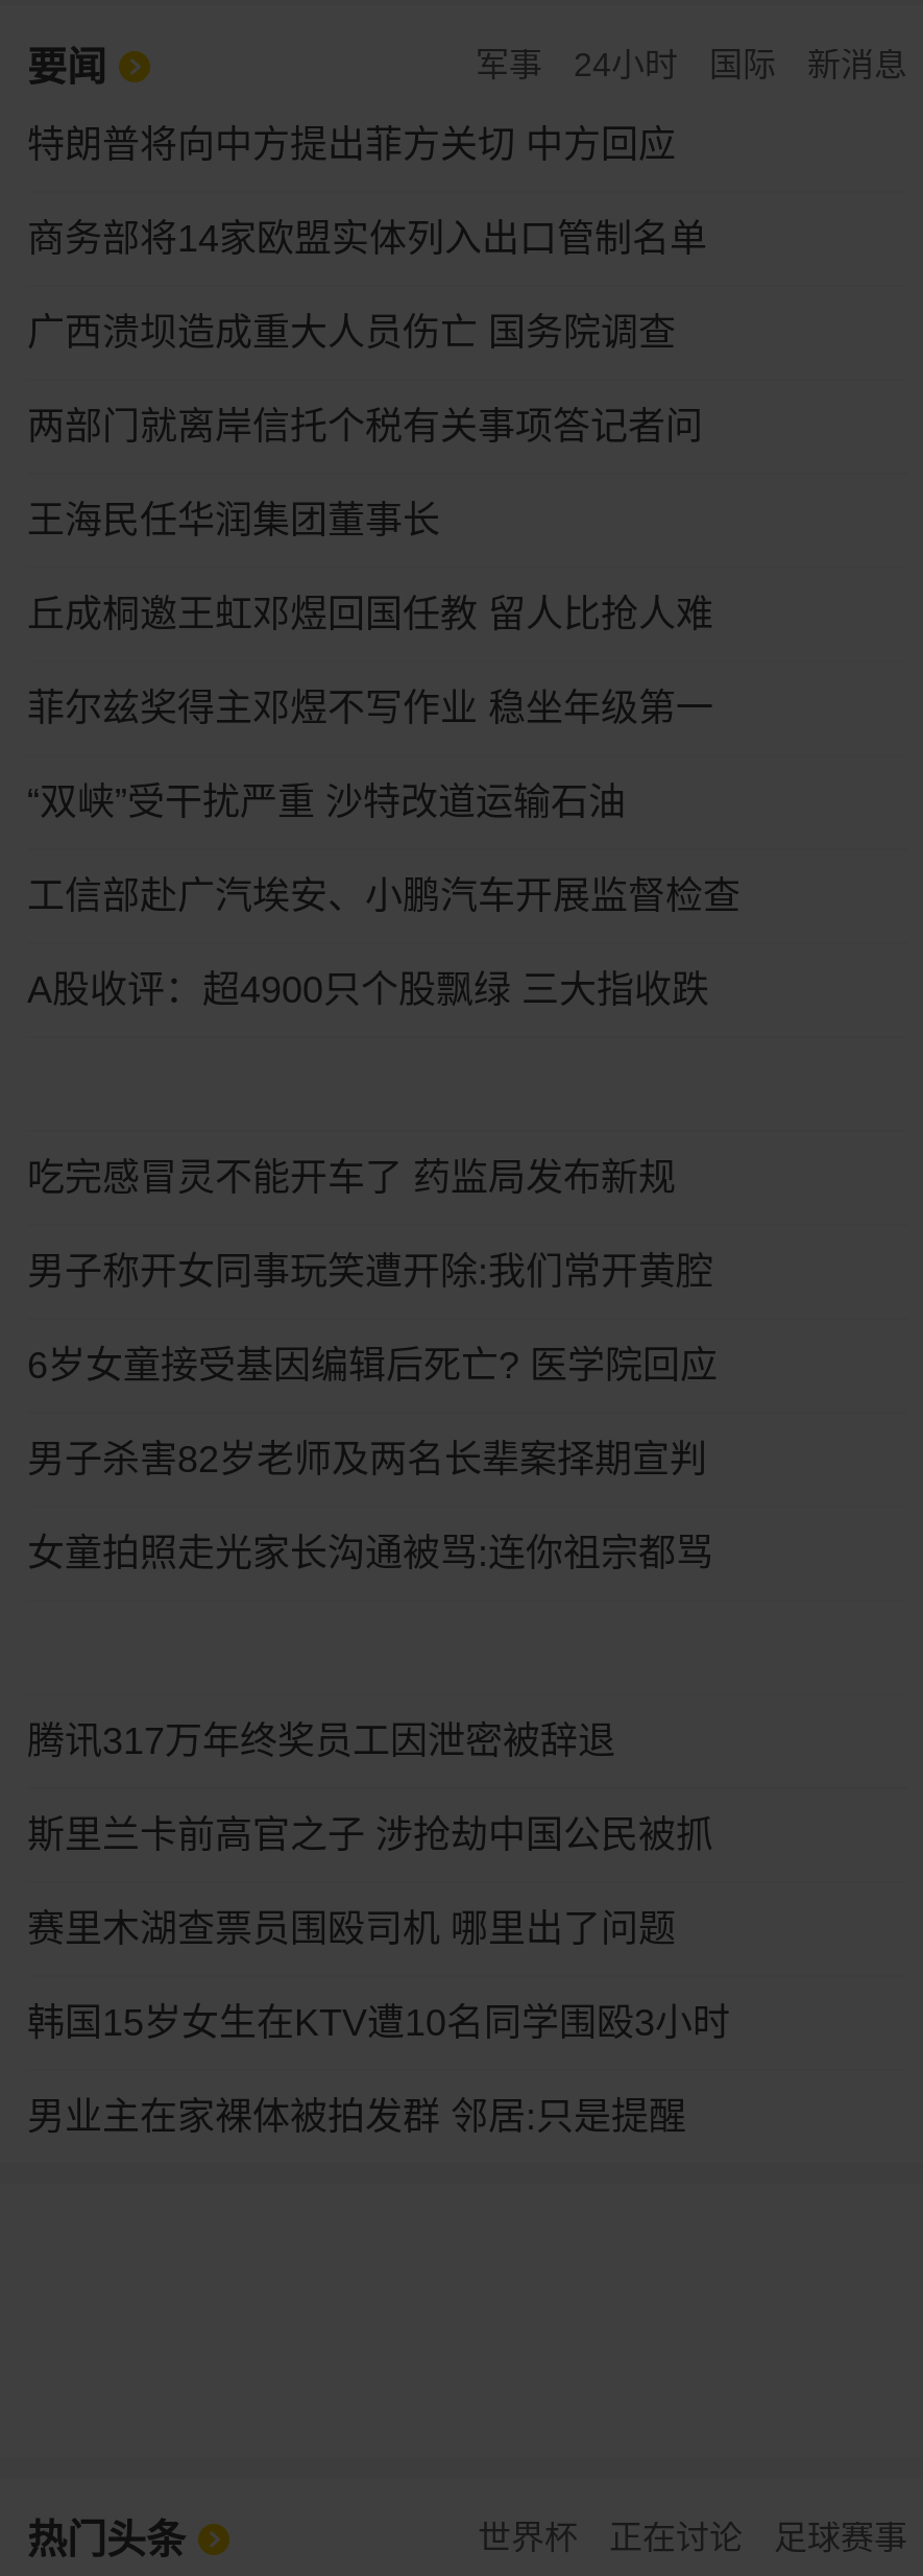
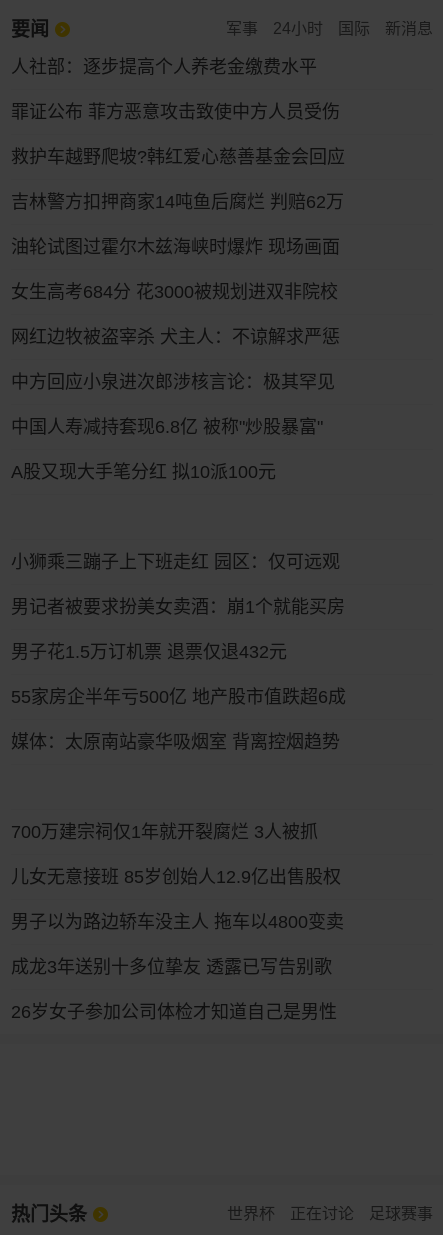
- 特朗普将向中方提出菲方关切 中方回应
+ 人社部：逐步提高个人养老金缴费水平

- 商务部将14家欧盟实体列入出口管制名单
+ 罪证公布 菲方恶意攻击致使中方人员受伤

- 广西溃坝造成重大人员伤亡 国务院调查
+ 救护车越野爬坡?韩红爱心慈善基金会回应

- 两部门就离岸信托个税有关事项答记者问
+ 吉林警方扣押商家14吨鱼后腐烂 判赔62万

- 王海民任华润集团董事长
+ 油轮试图过霍尔木兹海峡时爆炸 现场画面

- 丘成桐邀王虹邓煜回国任教 留人比抢人难
+ 女生高考684分 花3000被规划进双非院校

- 菲尔兹奖得主邓煜不写作业 稳坐年级第一
+ 网红边牧被盗宰杀 犬主人：不谅解求严惩

- “双峡”受干扰严重 沙特改道运输石油
+ 中方回应小泉进次郎涉核言论：极其罕见

- 工信部赴广汽埃安、小鹏汽车开展监督检查
+ 中国人寿减持套现6.8亿 被称"炒股暴富"

- A股收评：超4900只个股飘绿 三大指收跌
+ A股又现大手笔分红 拟10派100元

- 吃完感冒灵不能开车了 药监局发布新规
+ 小狮乘三蹦子上下班走红 园区：仅可远观

- 男子称开女同事玩笑遭开除:我们常开黄腔
+ 男记者被要求扮美女卖酒：崩1个就能买房

- 6岁女童接受基因编辑后死亡? 医学院回应
+ 男子花1.5万订机票 退票仅退432元

- 男子杀害82岁老师及两名长辈案择期宣判
+ 55家房企半年亏500亿 地产股市值跌超6成

- 女童拍照走光家长沟通被骂:连你祖宗都骂
+ 媒体：太原南站豪华吸烟室 背离控烟趋势

- 腾讯317万年终奖员工因泄密被辞退
+ 700万建宗祠仅1年就开裂腐烂 3人被抓

- 斯里兰卡前高官之子 涉抢劫中国公民被抓
+ 儿女无意接班 85岁创始人12.9亿出售股权

- 赛里木湖查票员围殴司机 哪里出了问题
+ 男子以为路边轿车没主人 拖车以4800变卖

- 韩国15岁女生在KTV遭10名同学围殴3小时
+ 成龙3年送别十多位挚友 透露已写告别歌

- 男业主在家裸体被拍发群 邻居:只是提醒
+ 26岁女子参加公司体检才知道自己是男性
